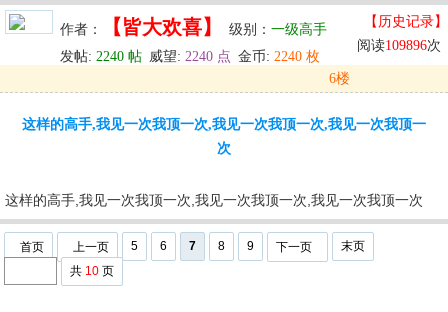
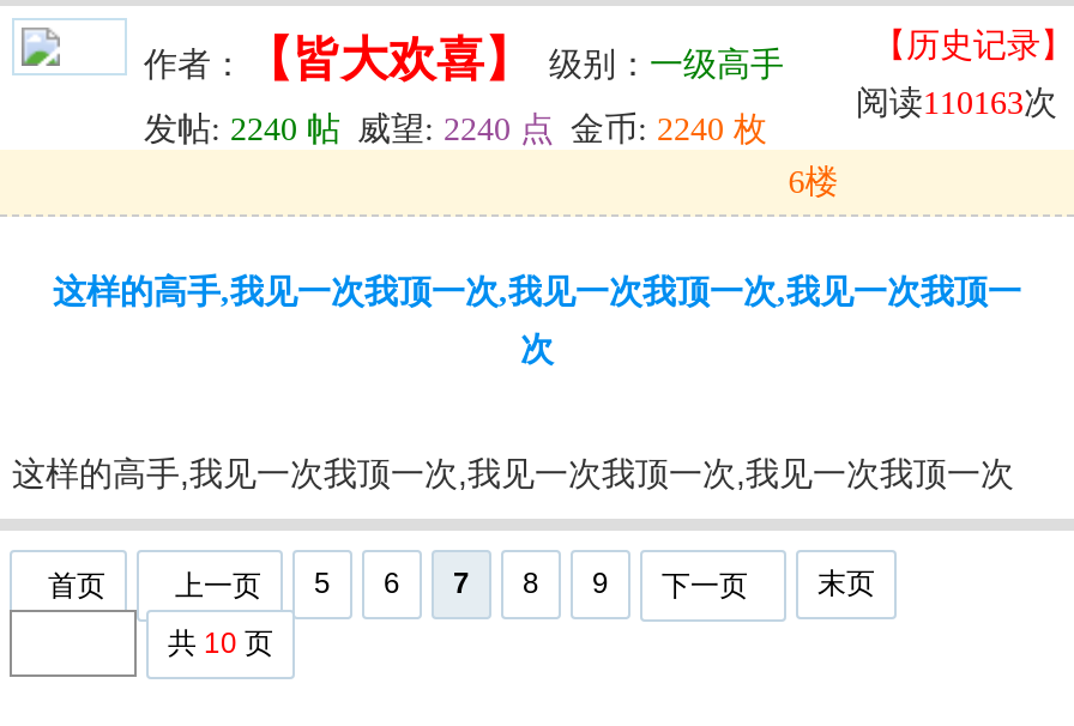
- 阅读109896次
+ 阅读110163次
